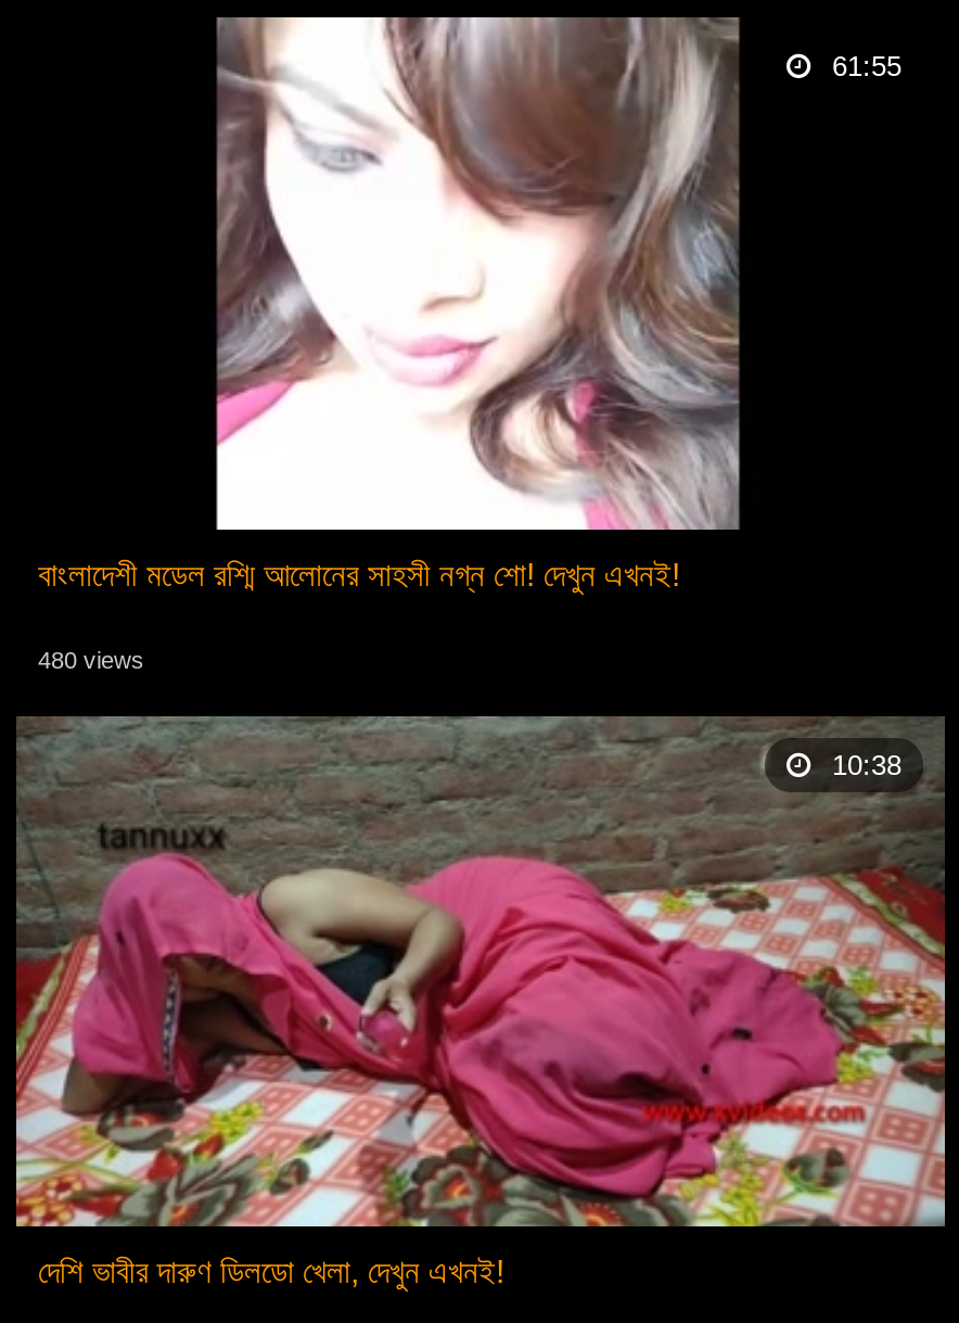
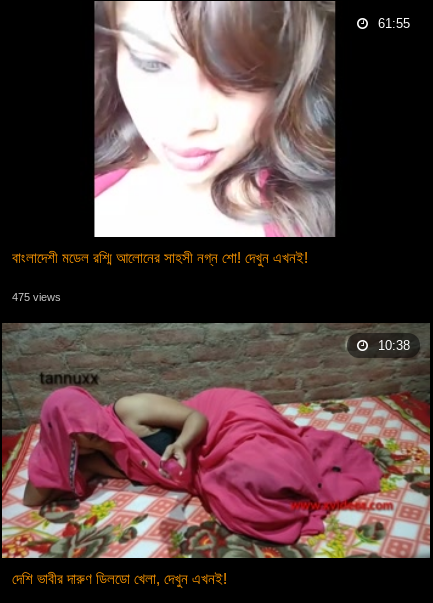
- 480 views
+ 475 views
